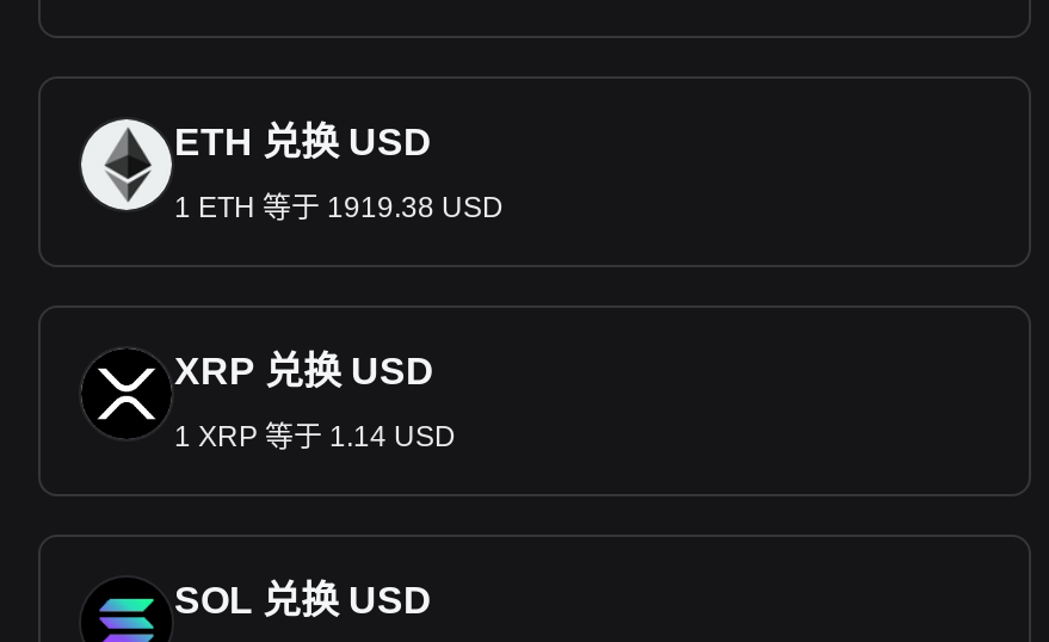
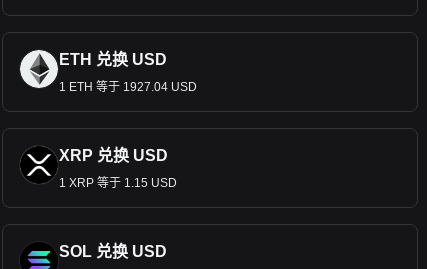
- 1 ETH 等于 1919.38 USD
+ 1 ETH 等于 1927.04 USD

- 1 XRP 等于 1.14 USD
+ 1 XRP 等于 1.15 USD
